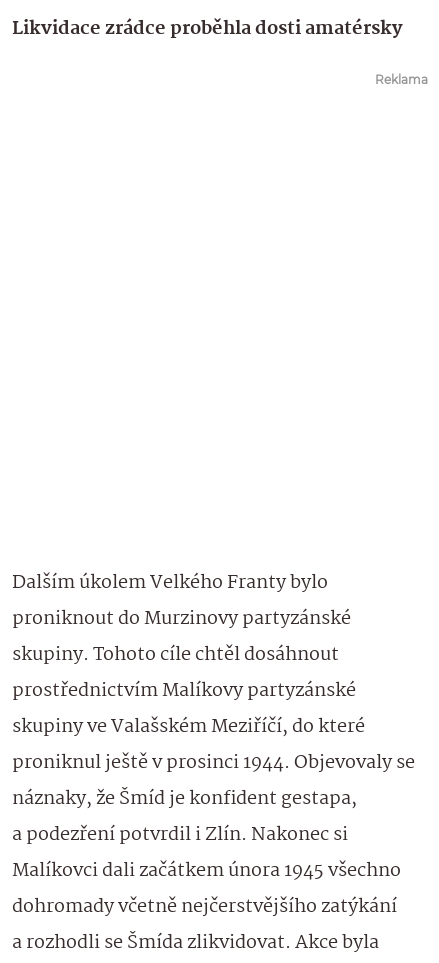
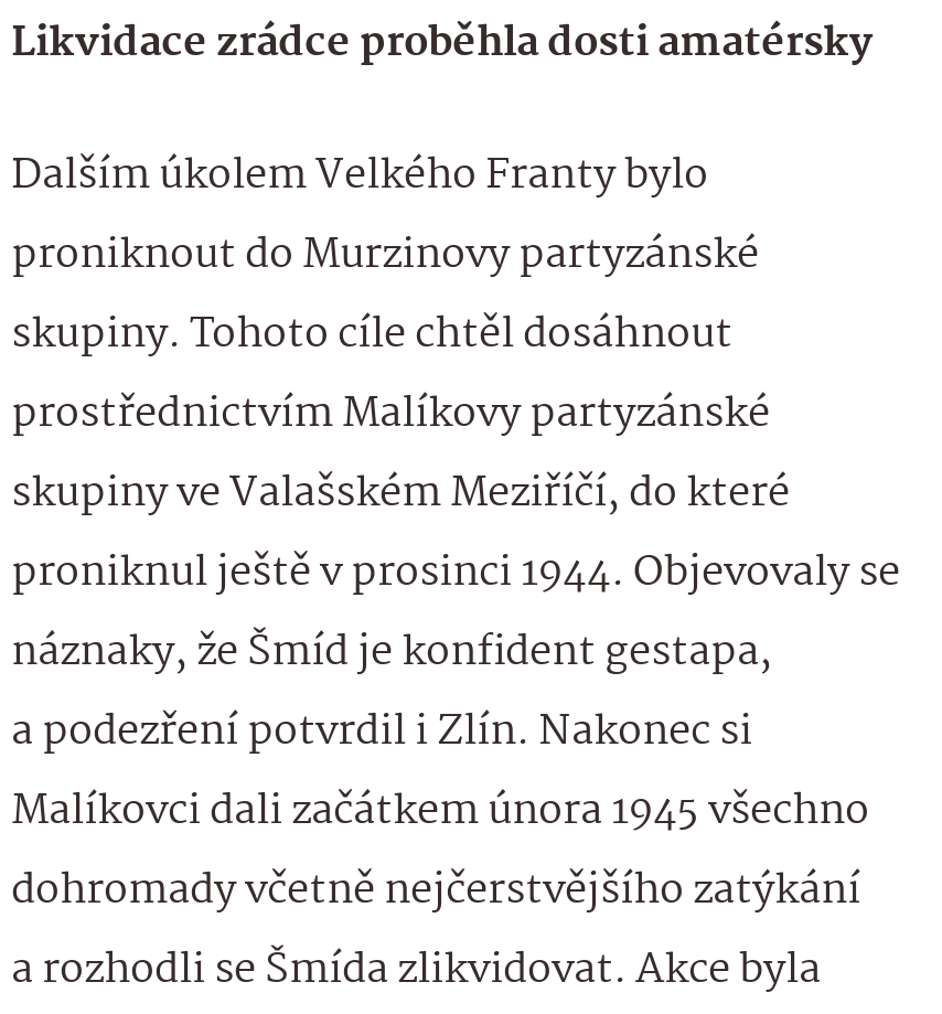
- Reklama
